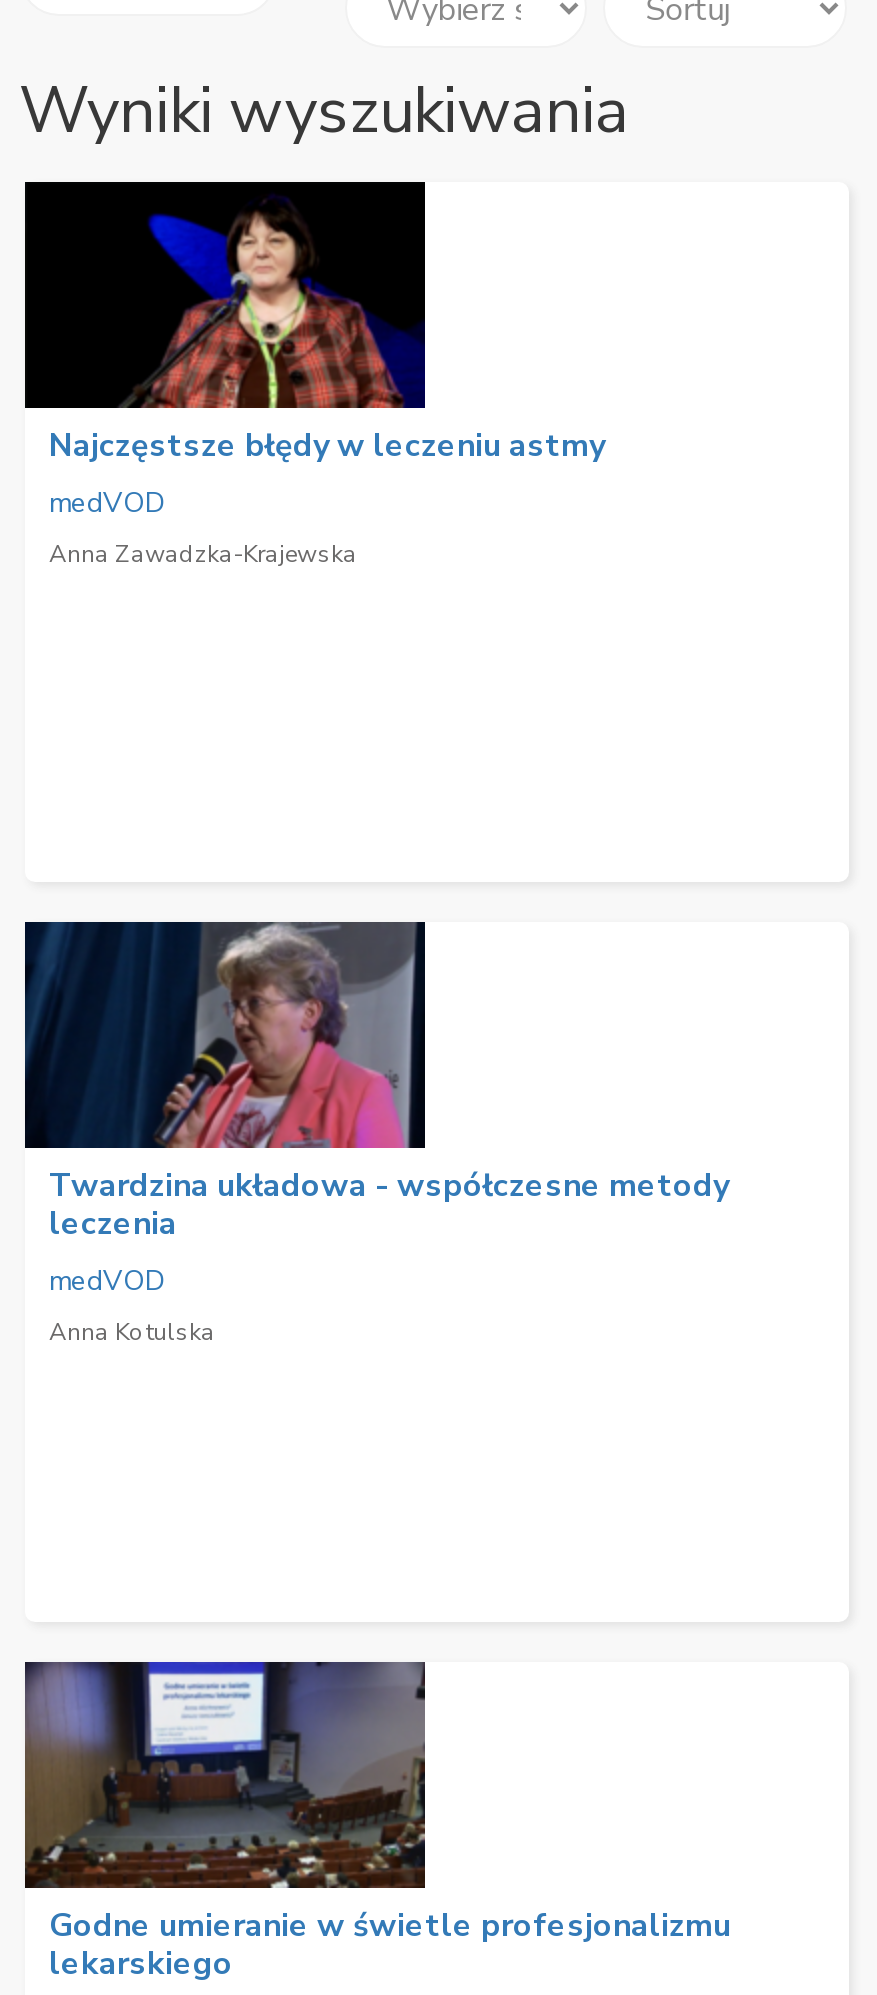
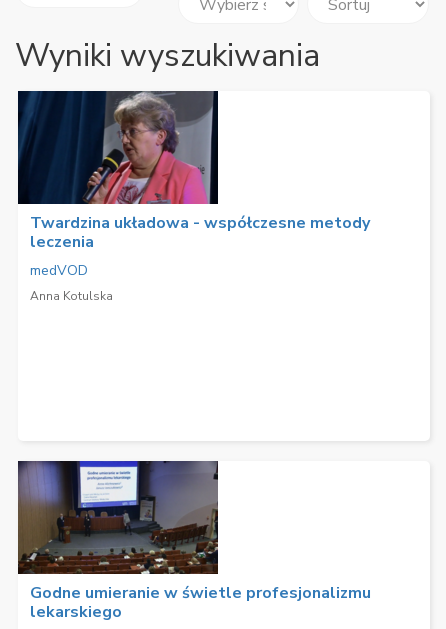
- [image]
- Najczęstsze błędy w leczeniu astmy
- medVOD
- Anna Zawadzka-Krajewska
